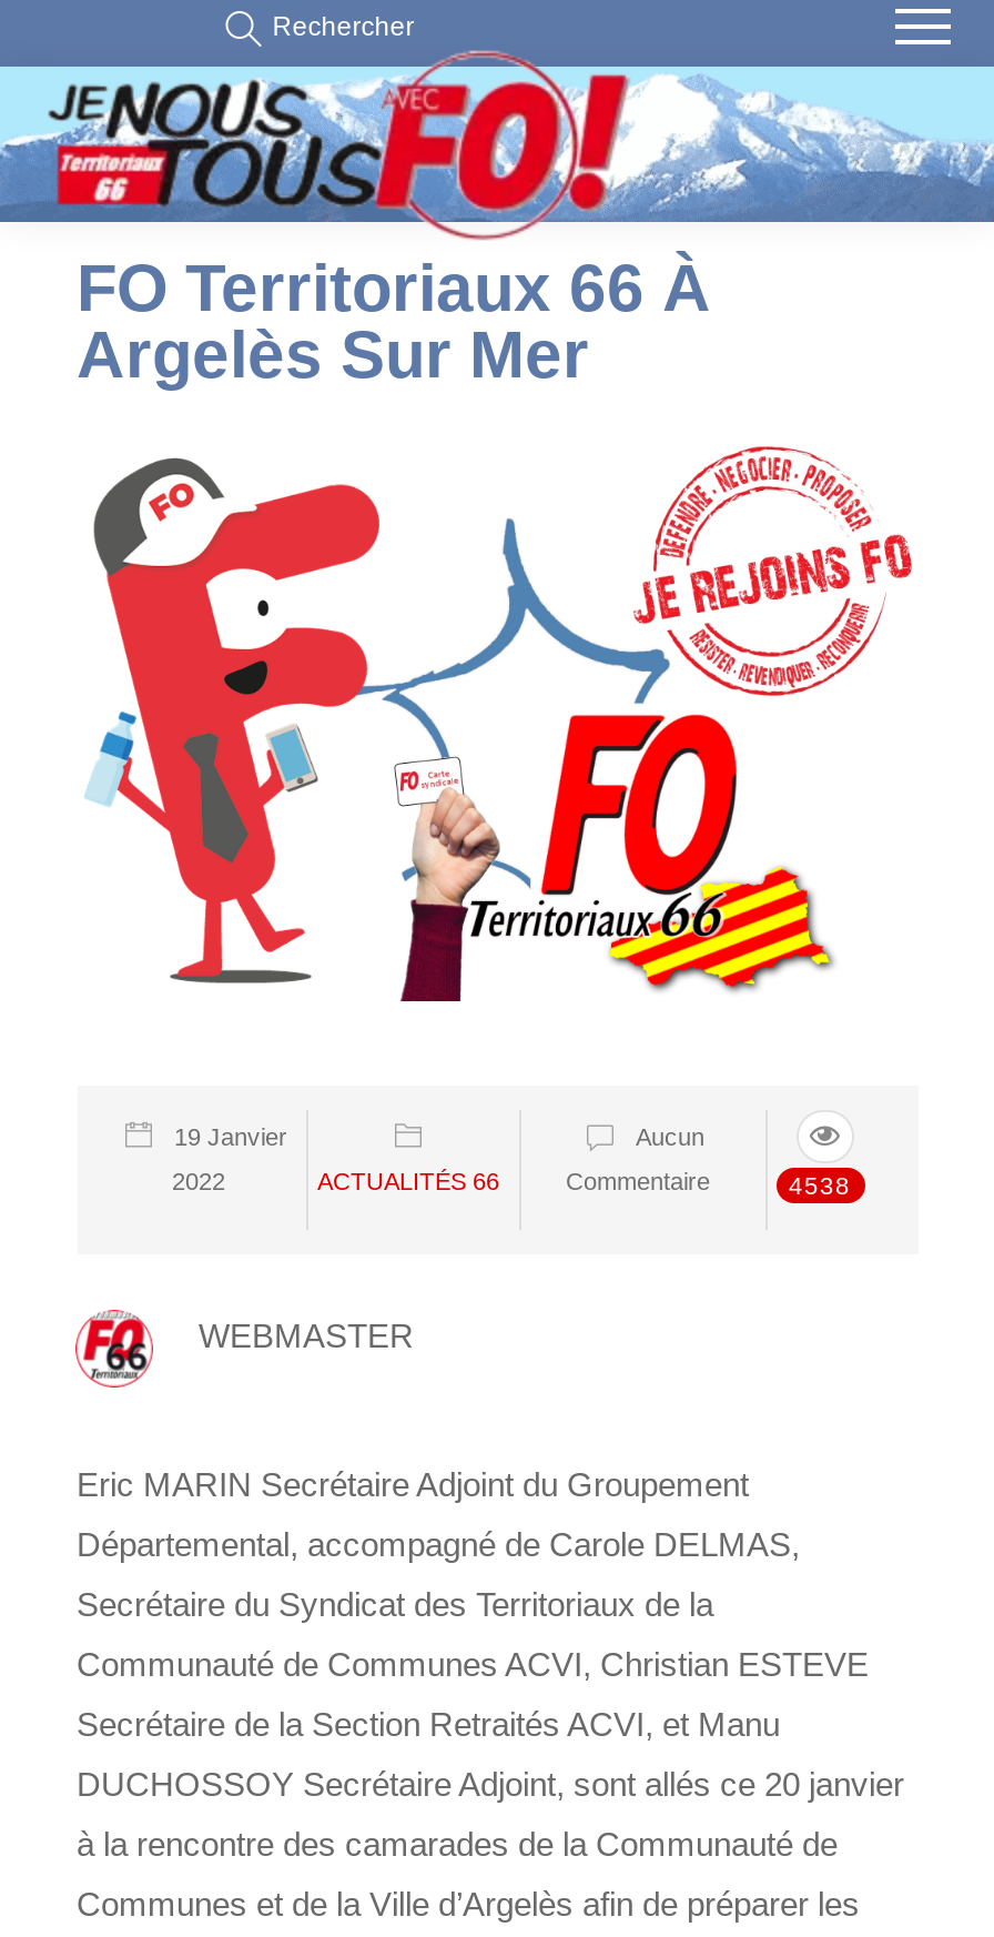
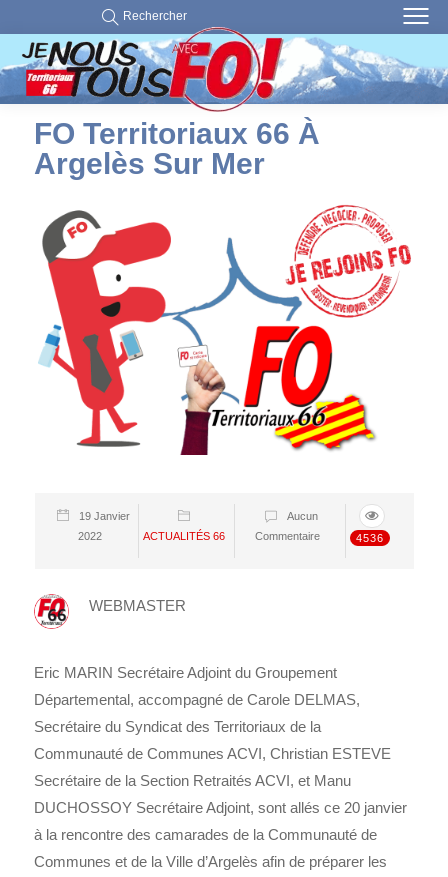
- 4538
+ 4536
